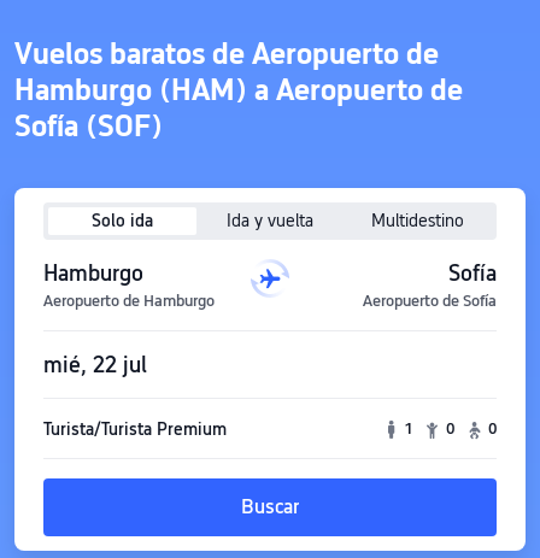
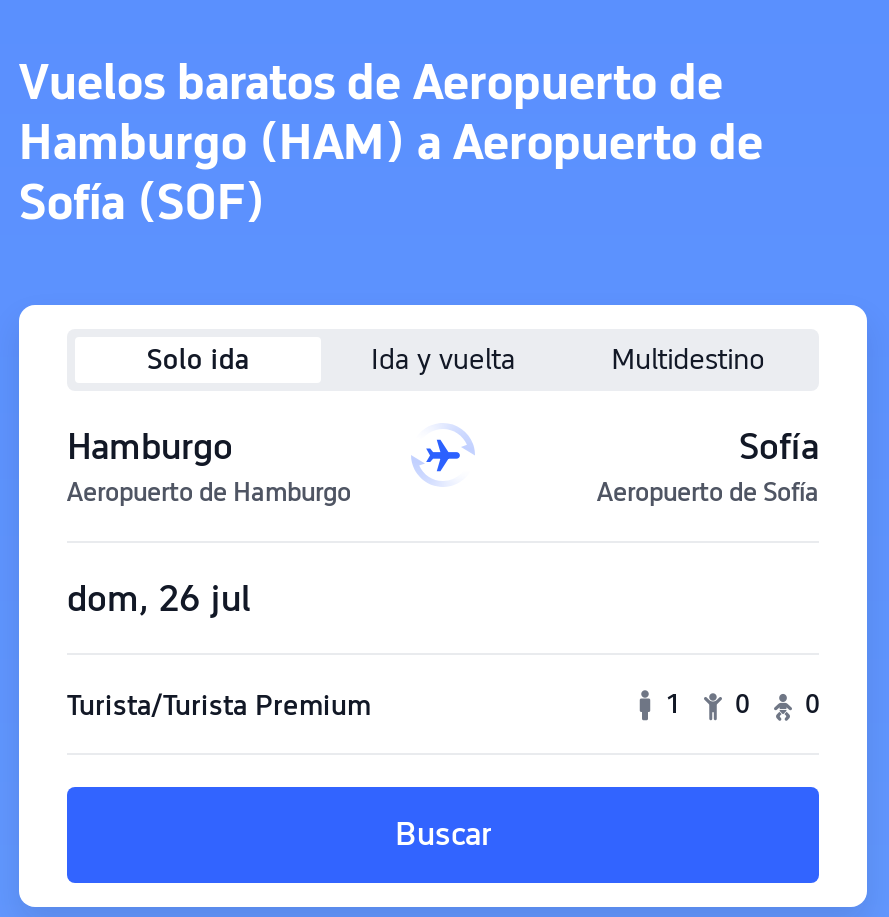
- mié, 22 jul
+ dom, 26 jul
